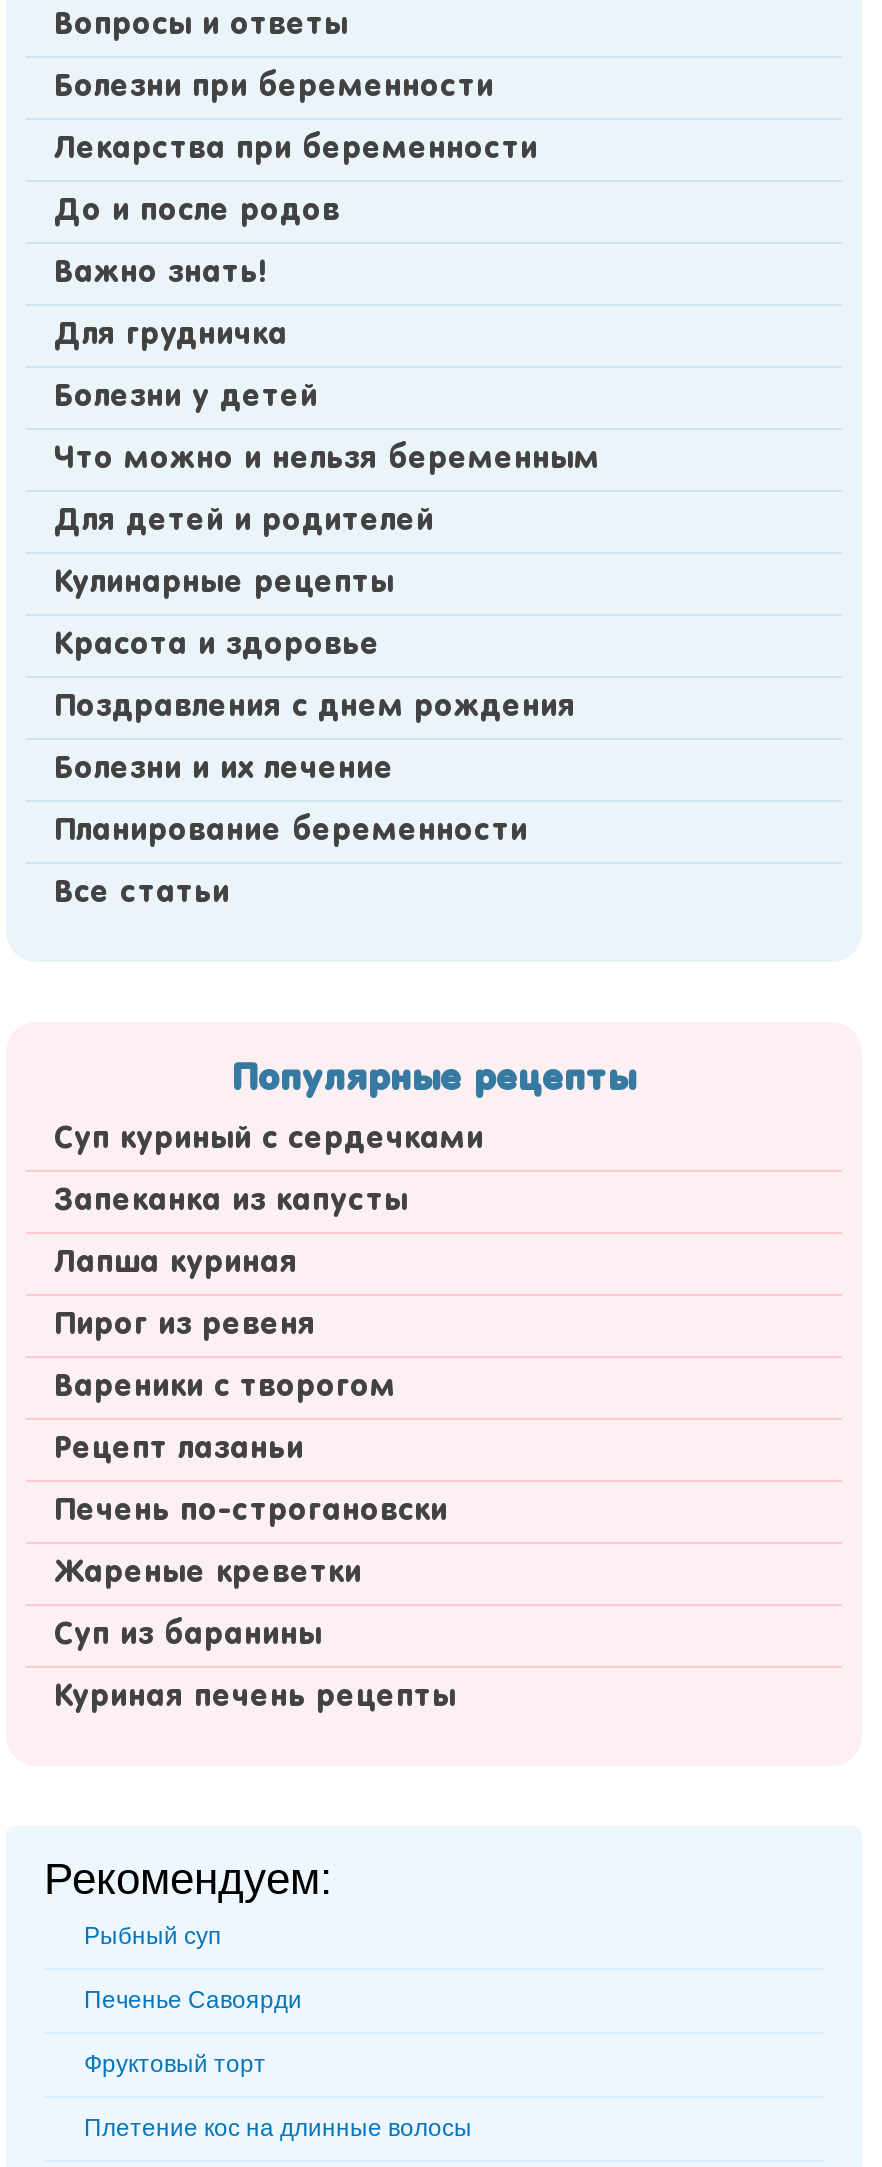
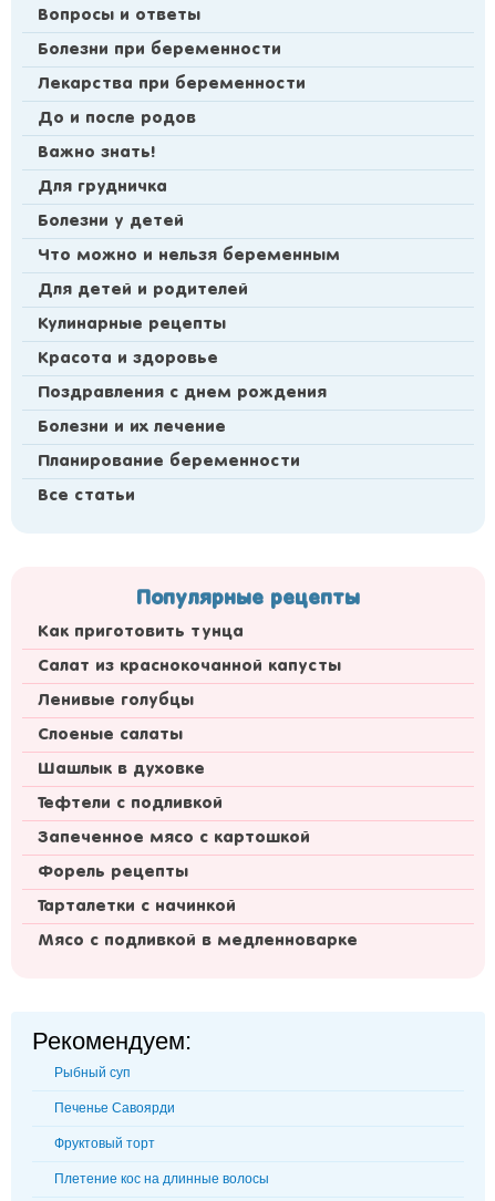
- Суп куриный с сердечками
+ Как приготовить тунца

- Запеканка из капусты
+ Салат из краснокочанной капусты

- Лапша куриная
+ Ленивые голубцы

- Пирог из ревеня
+ Слоеные салаты

- Вареники с творогом
+ Шашлык в духовке

- Рецепт лазаньи
+ Тефтели с подливкой

- Печень по-строгановски
+ Запеченное мясо с картошкой

- Жареные креветки
+ Форель рецепты

- Суп из баранины
+ Тарталетки с начинкой

- Куриная печень рецепты
+ Мясо с подливкой в медленноварке
